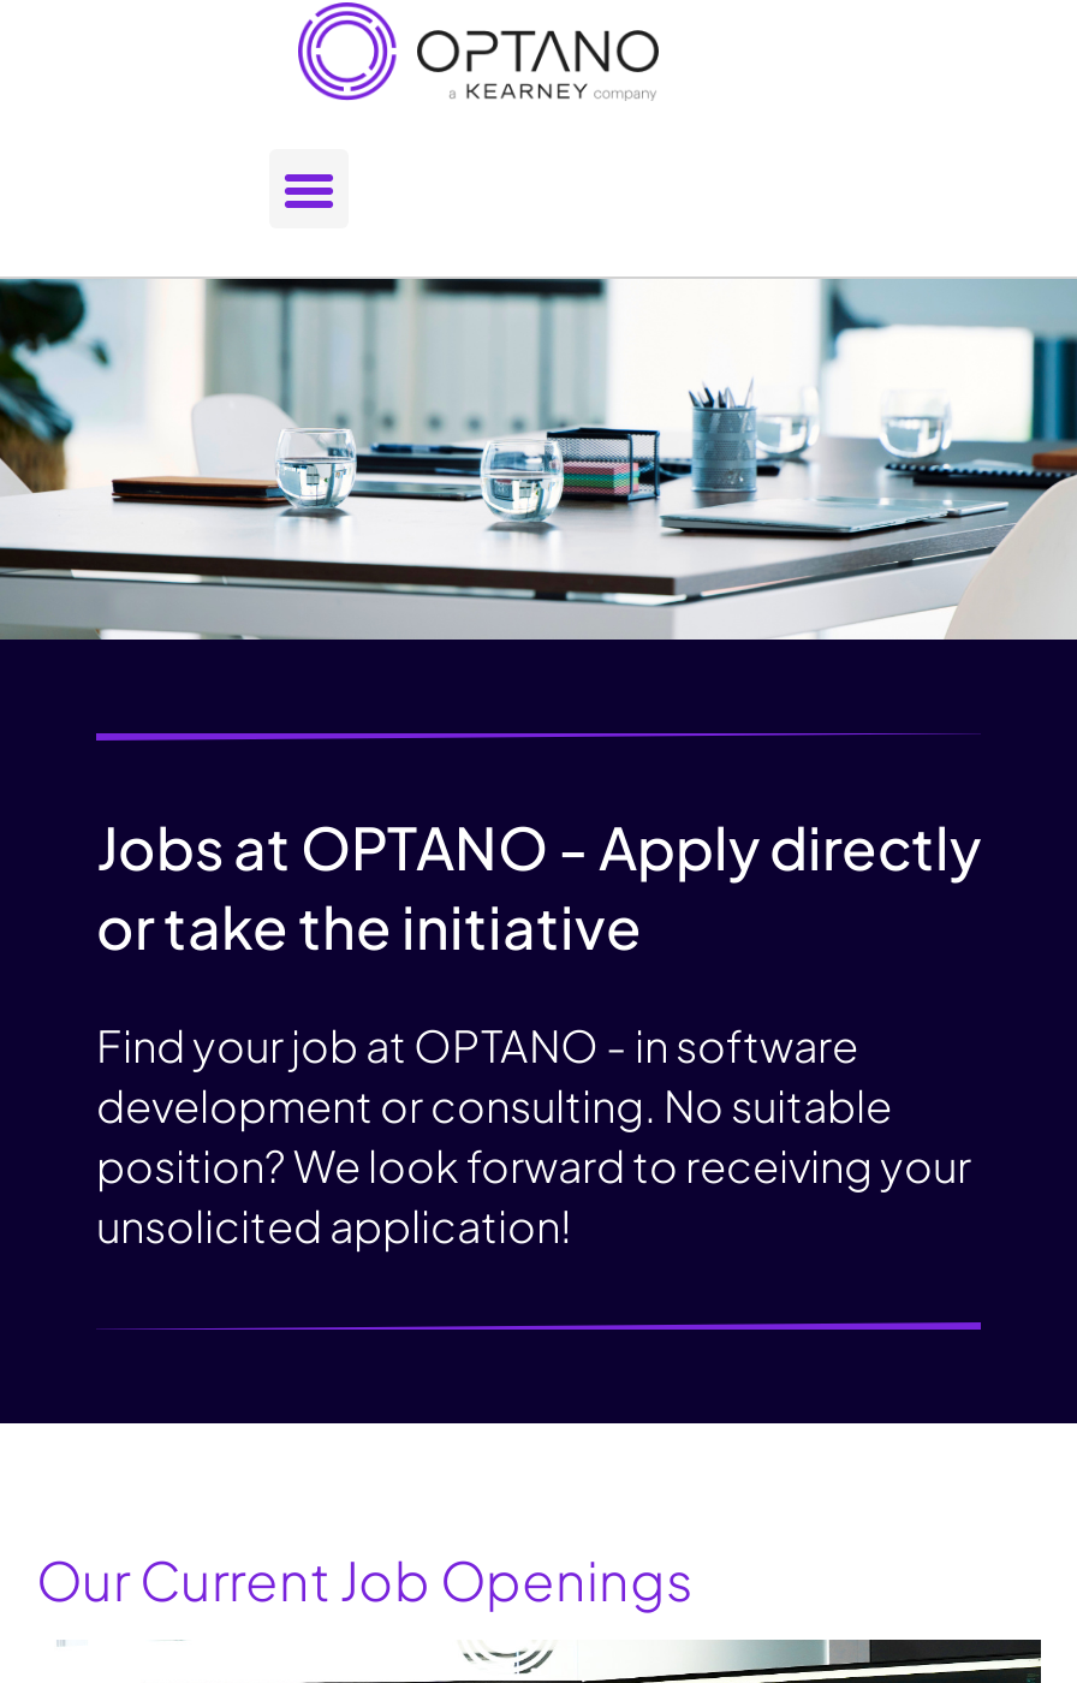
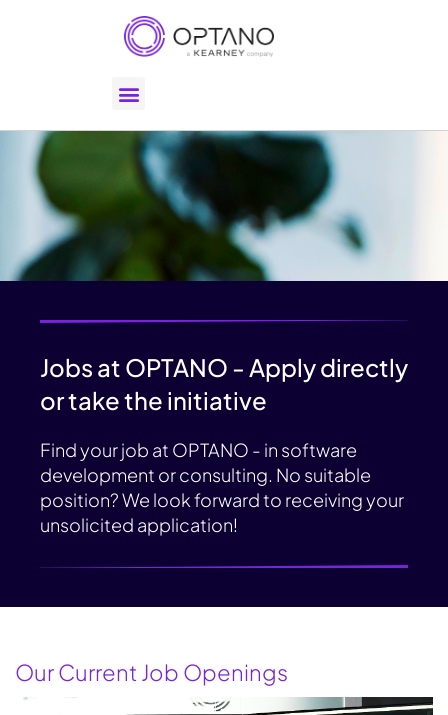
- [image]
+ [image]
